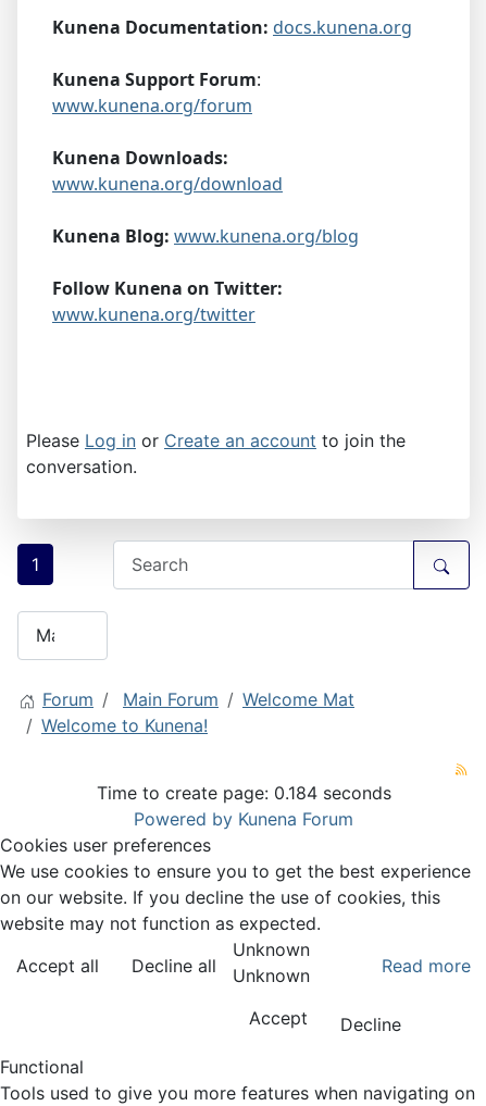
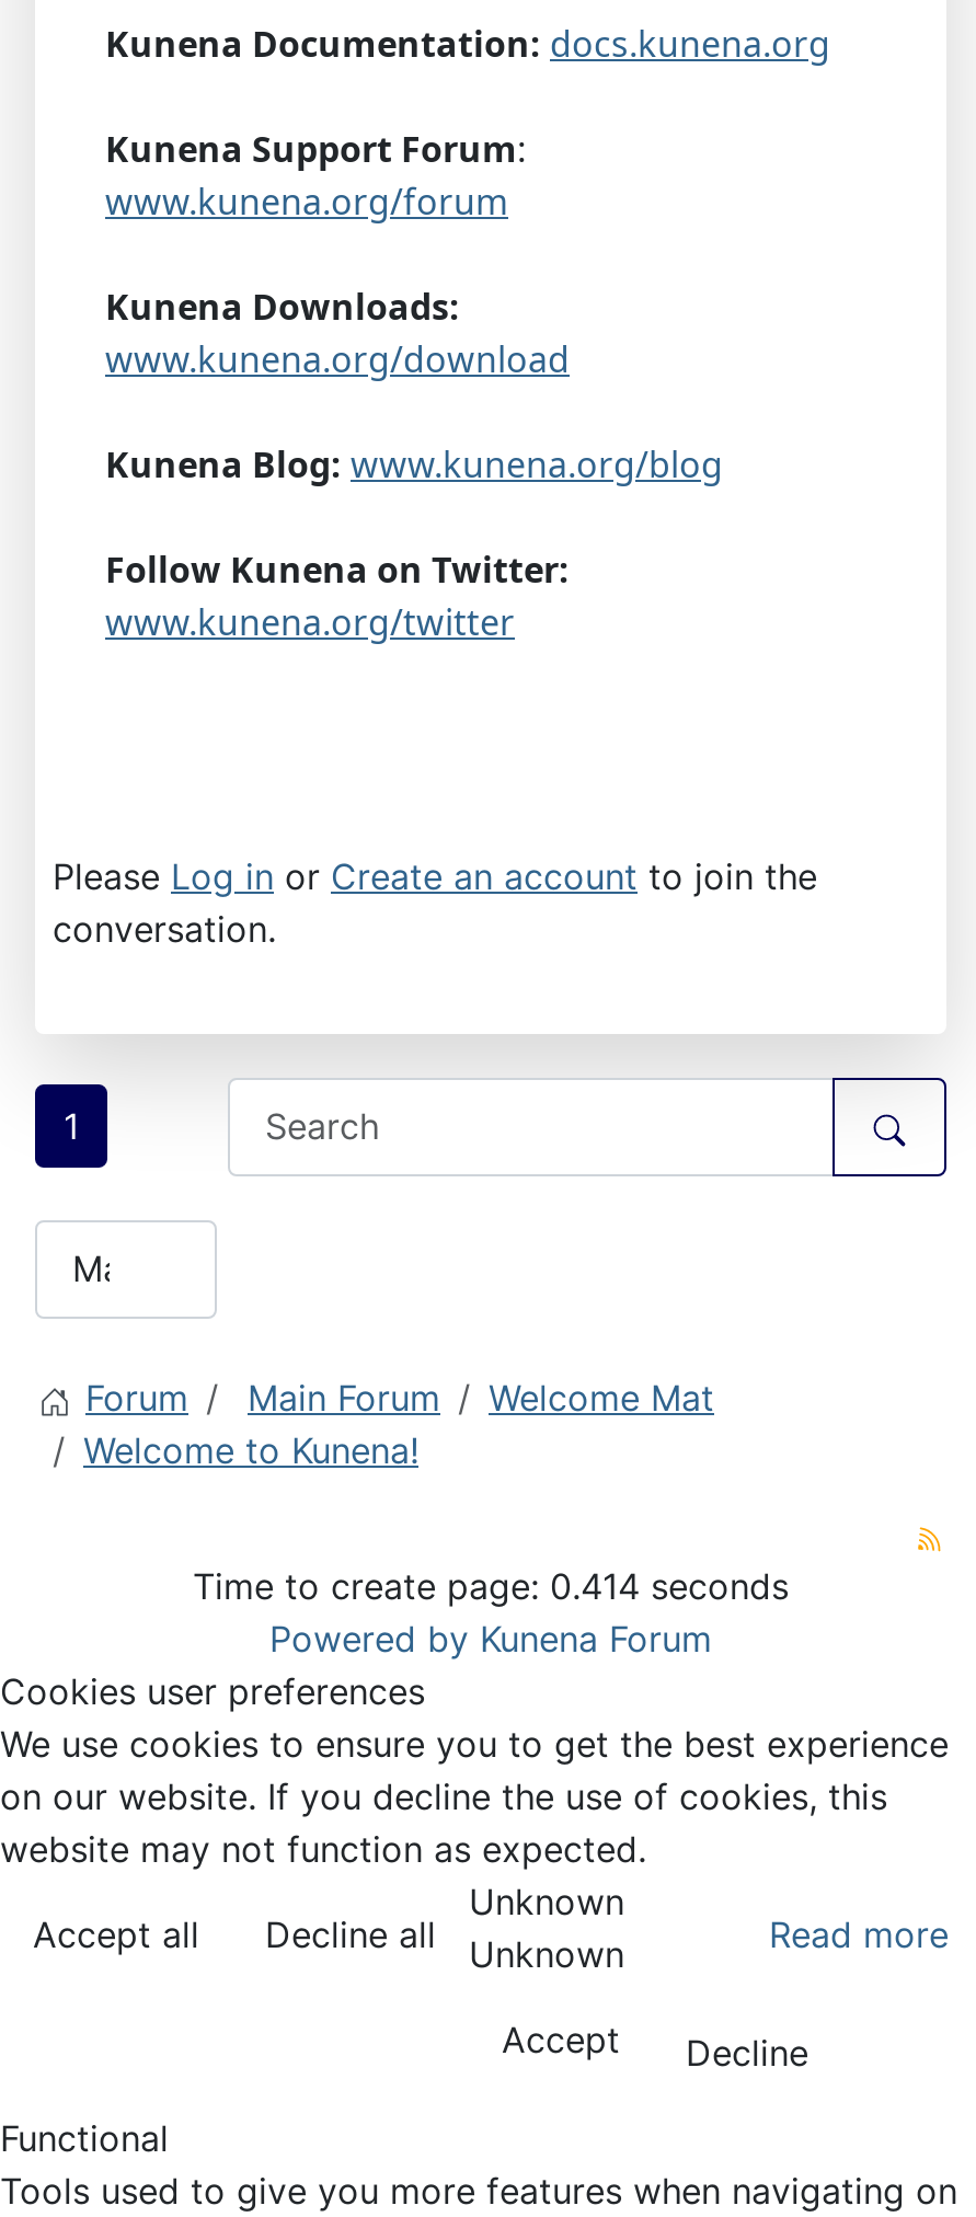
- Time to create page: 0.184 seconds
+ Time to create page: 0.414 seconds
